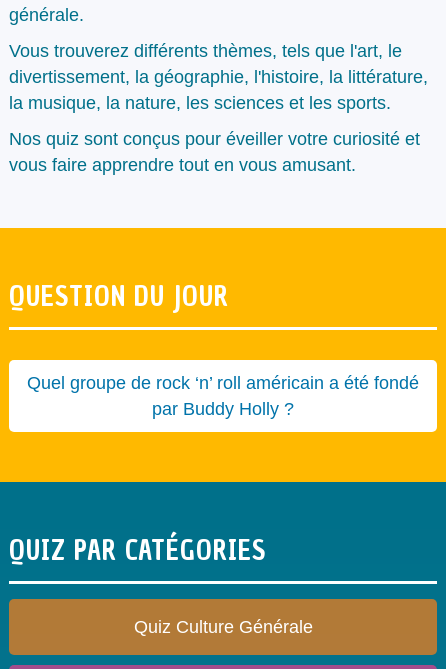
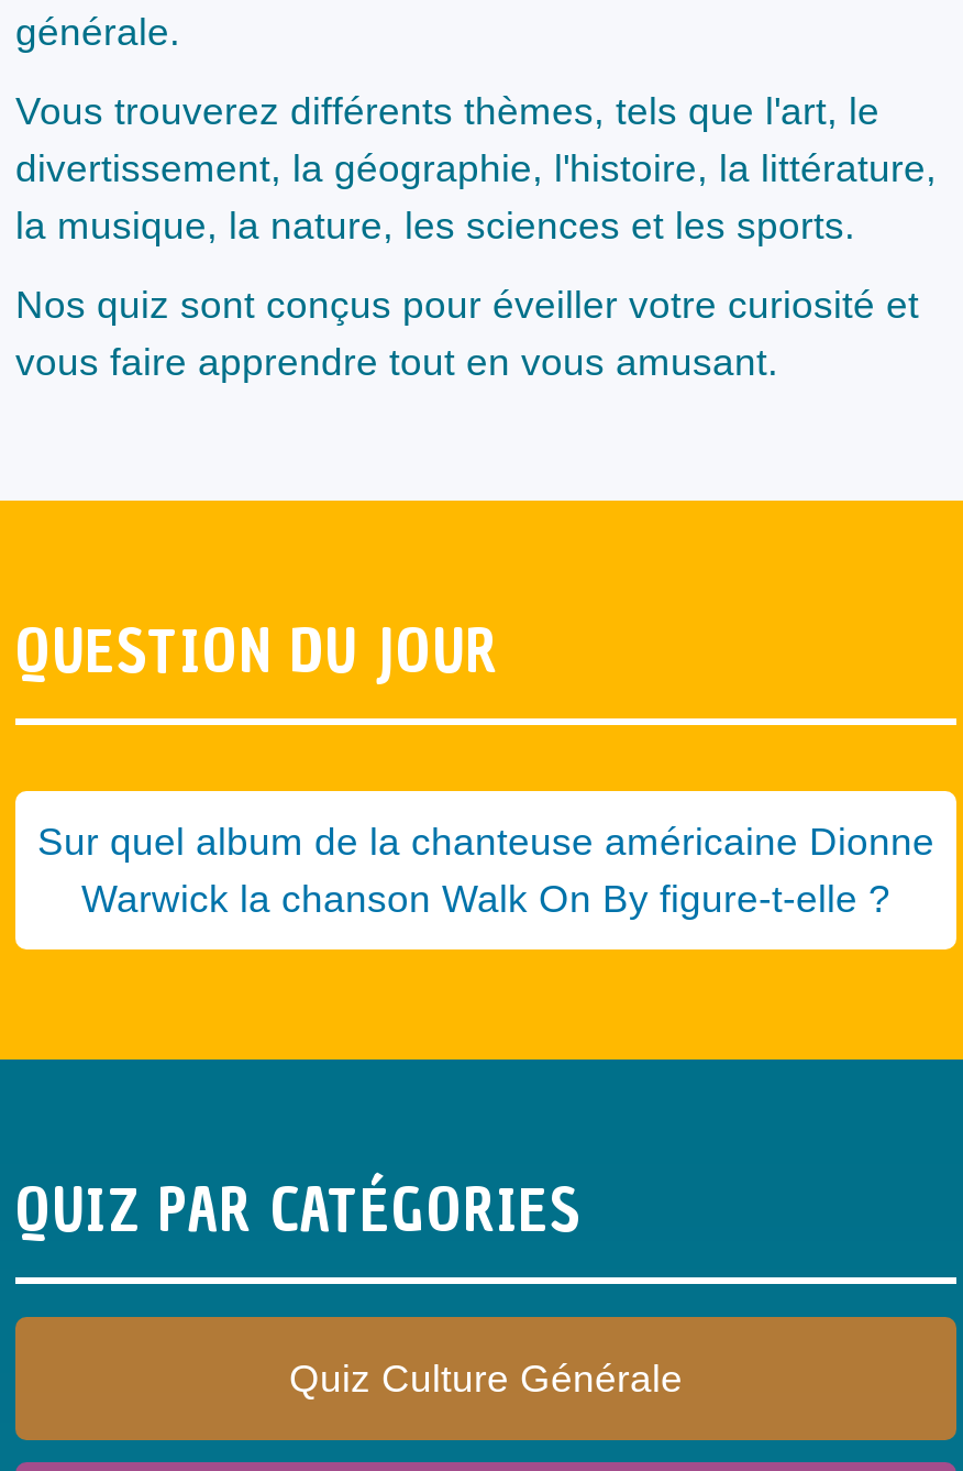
- Quel groupe de rock ‘n’ roll américain a été fondé
- par Buddy Holly ?
+ Sur quel album de la chanteuse américaine Dionne
+ Warwick la chanson Walk On By figure-t-elle ?
